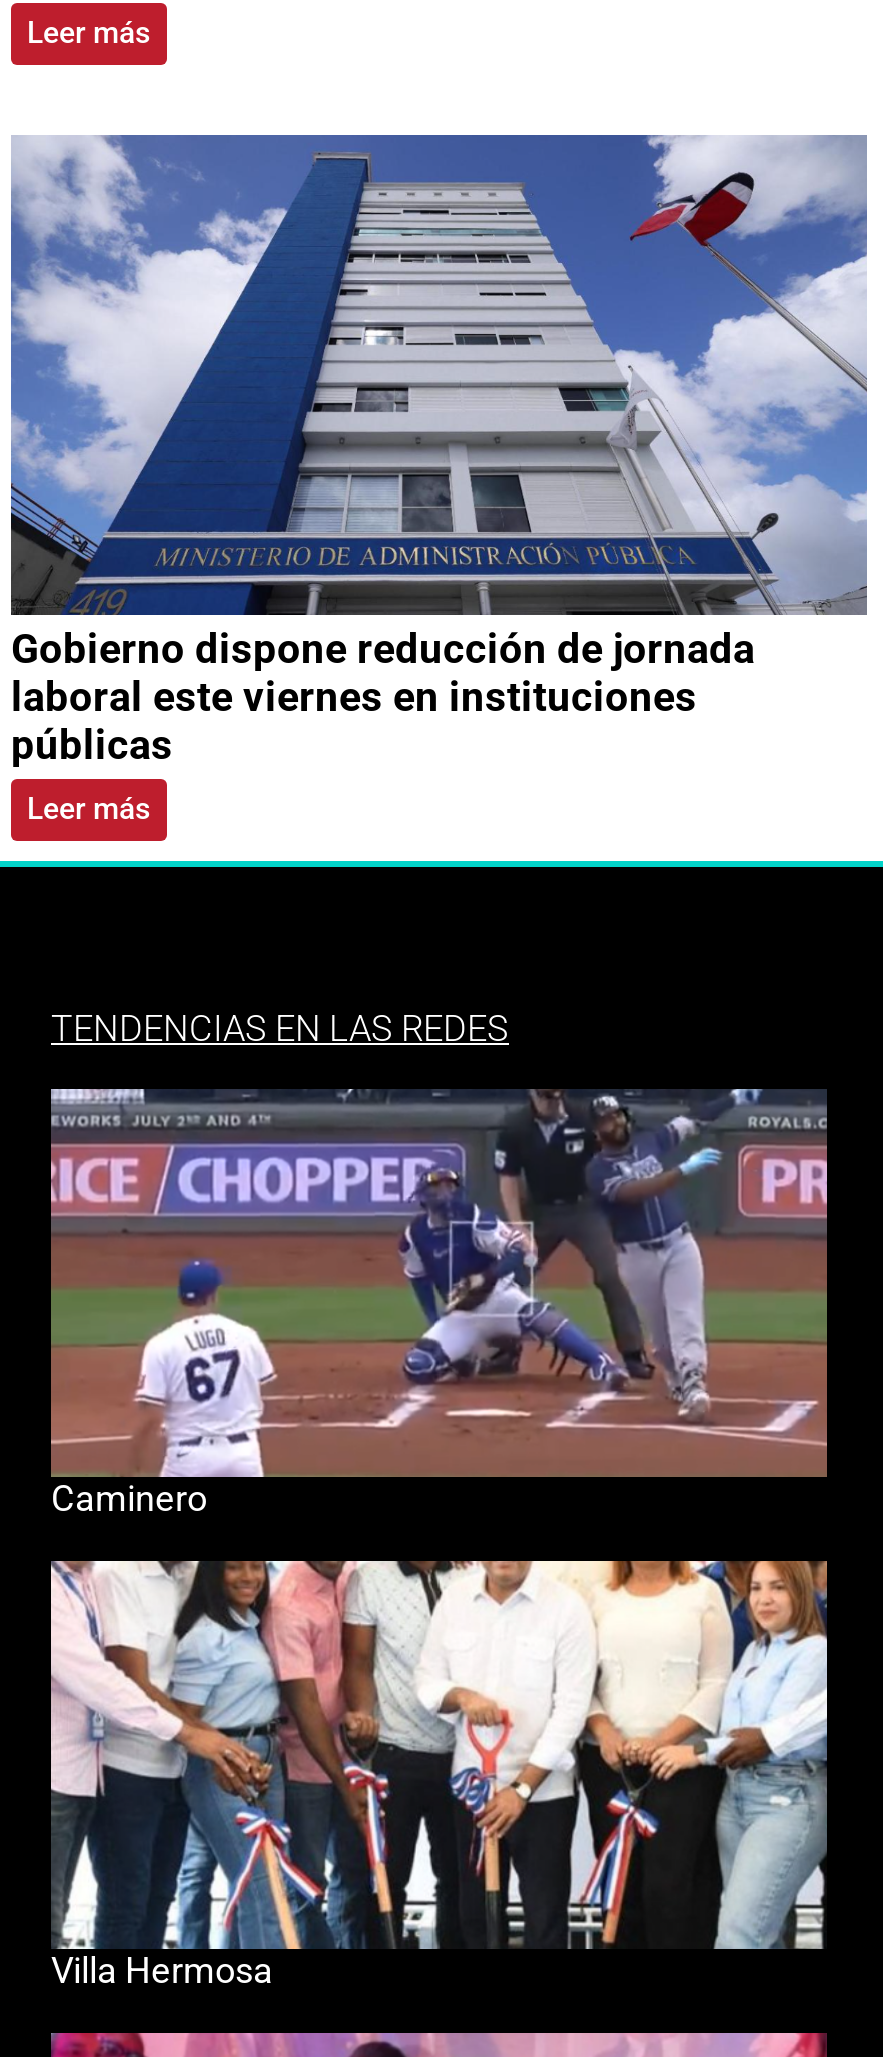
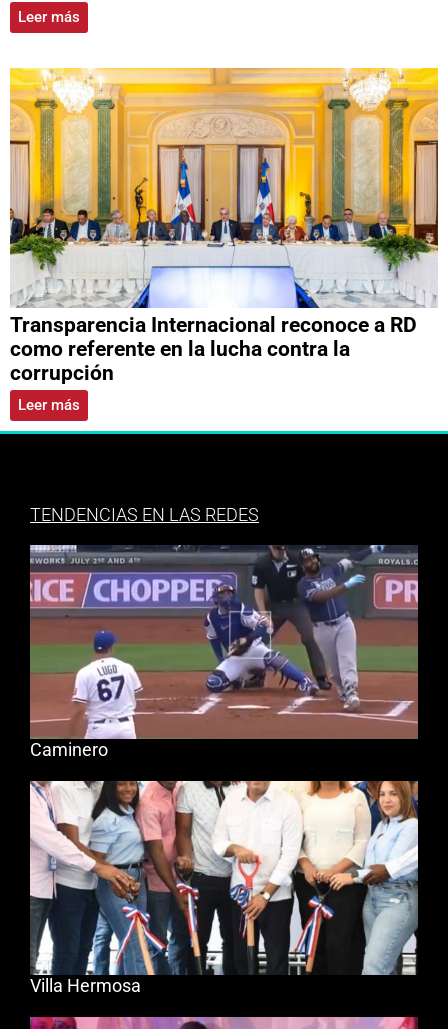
- [image]
- Gobierno dispone reducción de jornada
- laboral este viernes en instituciones
- públicas
+ [image]
+ Transparencia Internacional reconoce a RD
+ como referente en la lucha contra la
+ corrupción
